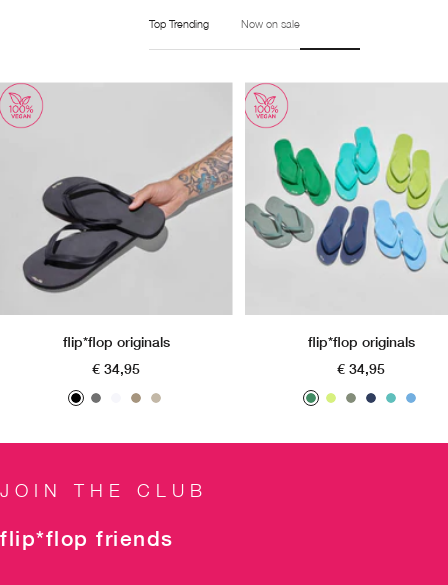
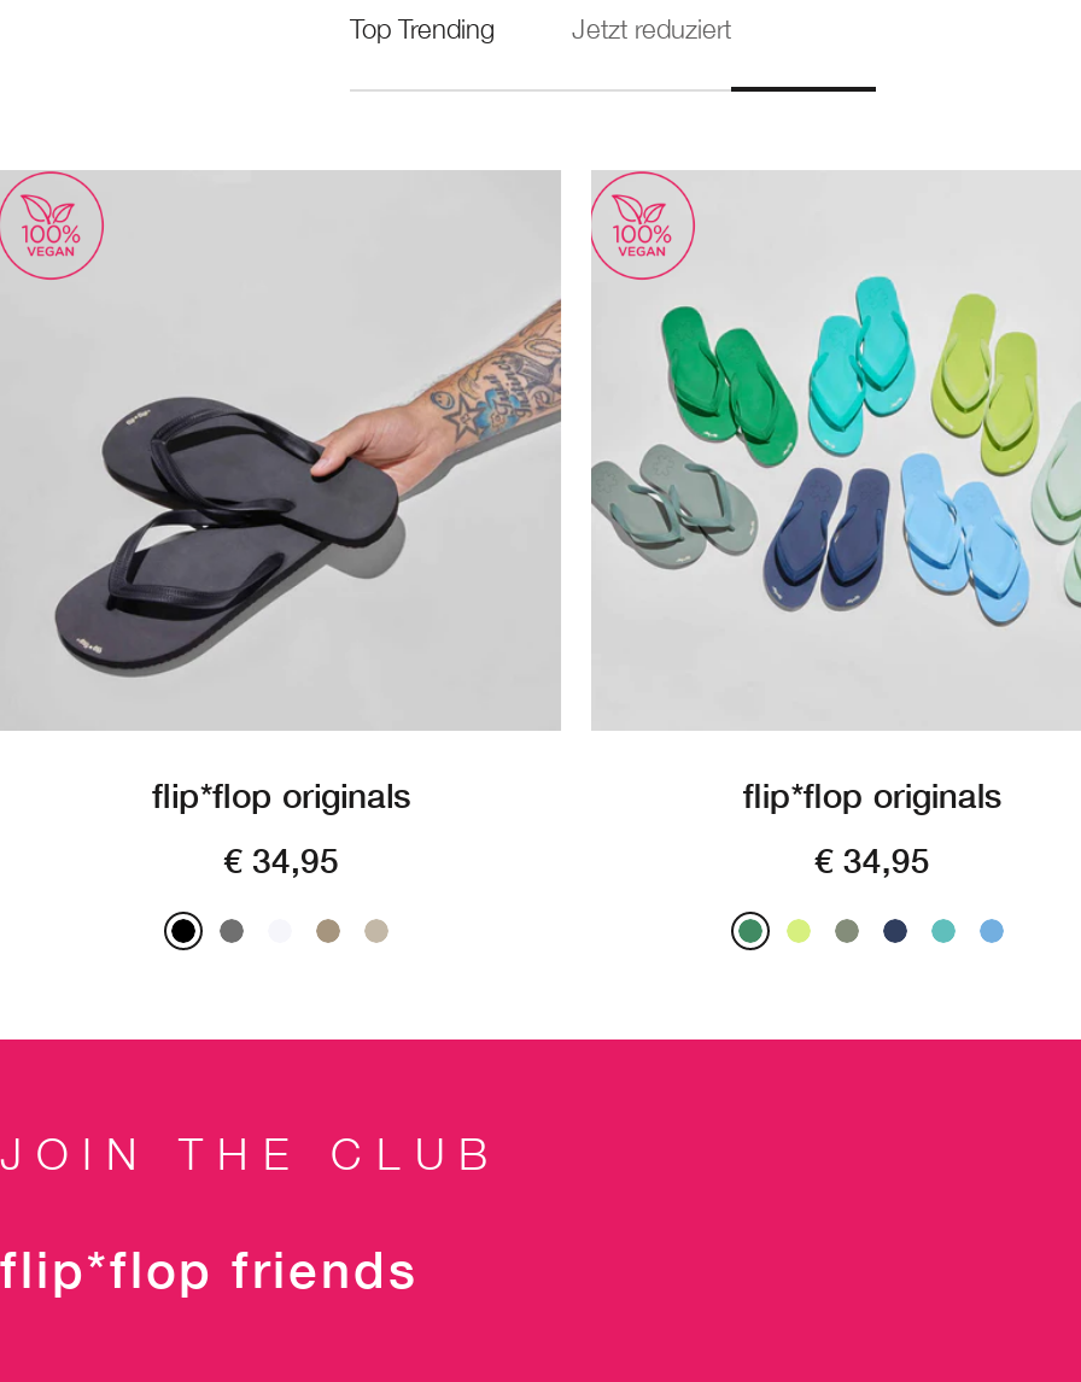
- Now on sale
+ Jetzt reduziert
